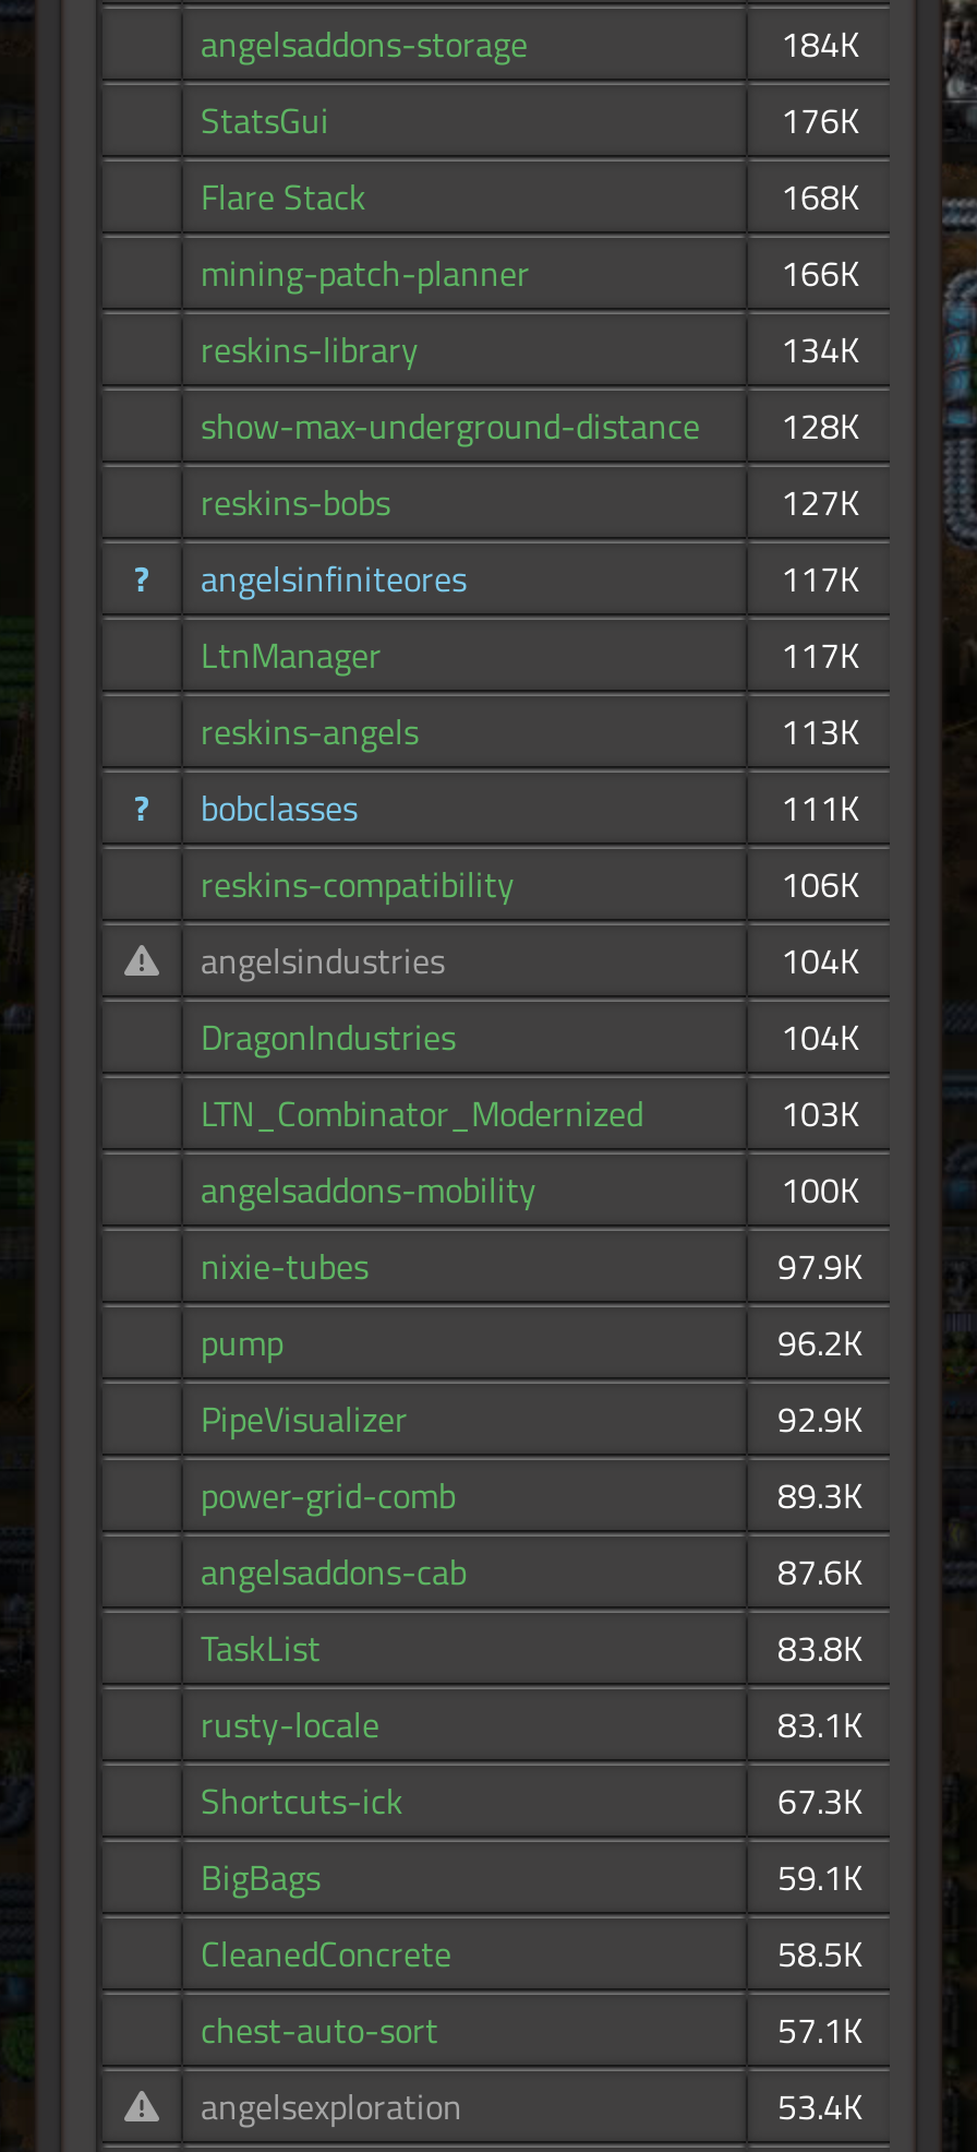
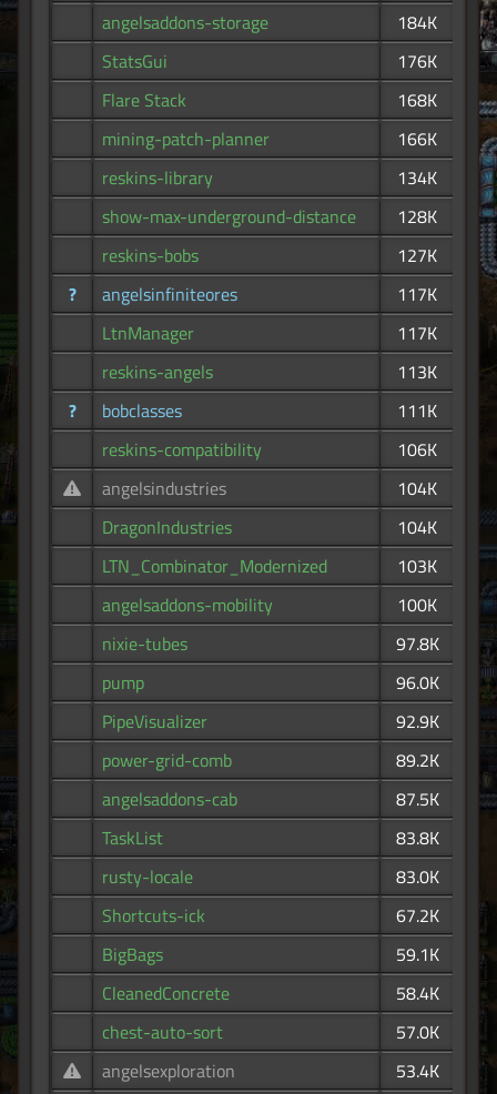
- 97.9K
+ 97.8K

- 96.2K
+ 96.0K

- 89.3K
+ 89.2K

- 87.6K
+ 87.5K

- 83.1K
+ 83.0K

- 67.3K
+ 67.2K

- 58.5K
+ 58.4K

- 57.1K
+ 57.0K
